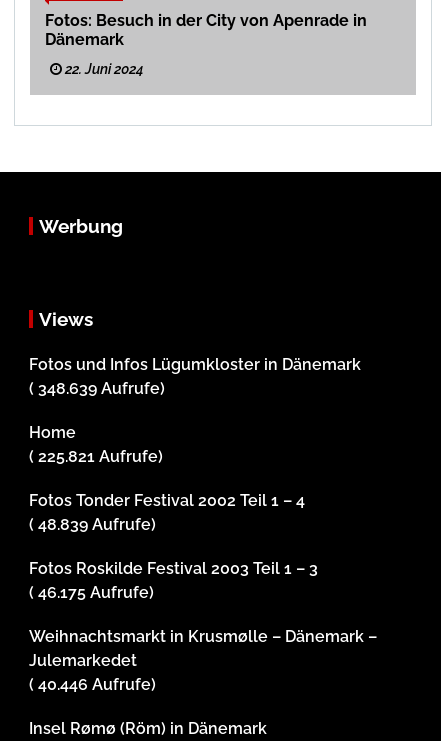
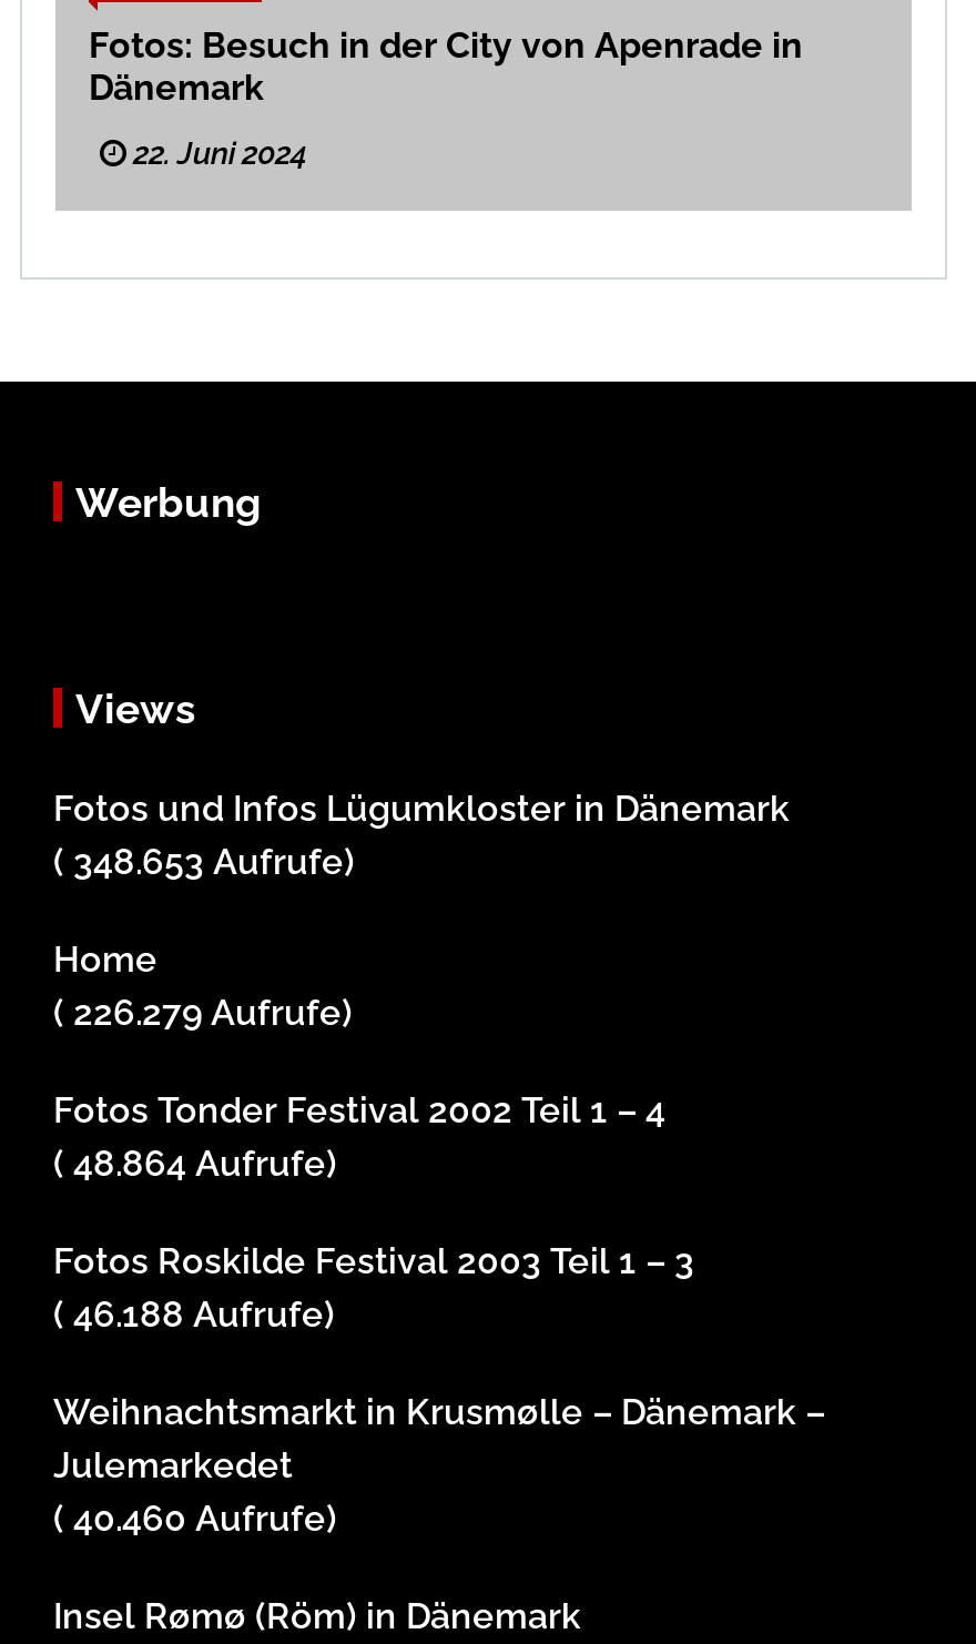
- ( 348.639 Aufrufe)
+ ( 348.653 Aufrufe)

- ( 225.821 Aufrufe)
+ ( 226.279 Aufrufe)

- ( 48.839 Aufrufe)
+ ( 48.864 Aufrufe)

- ( 46.175 Aufrufe)
+ ( 46.188 Aufrufe)

- ( 40.446 Aufrufe)
+ ( 40.460 Aufrufe)
